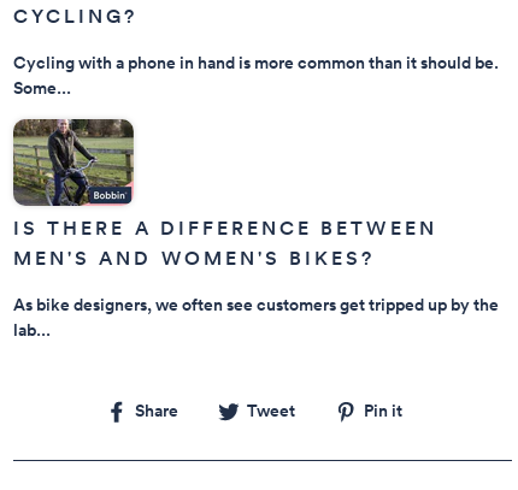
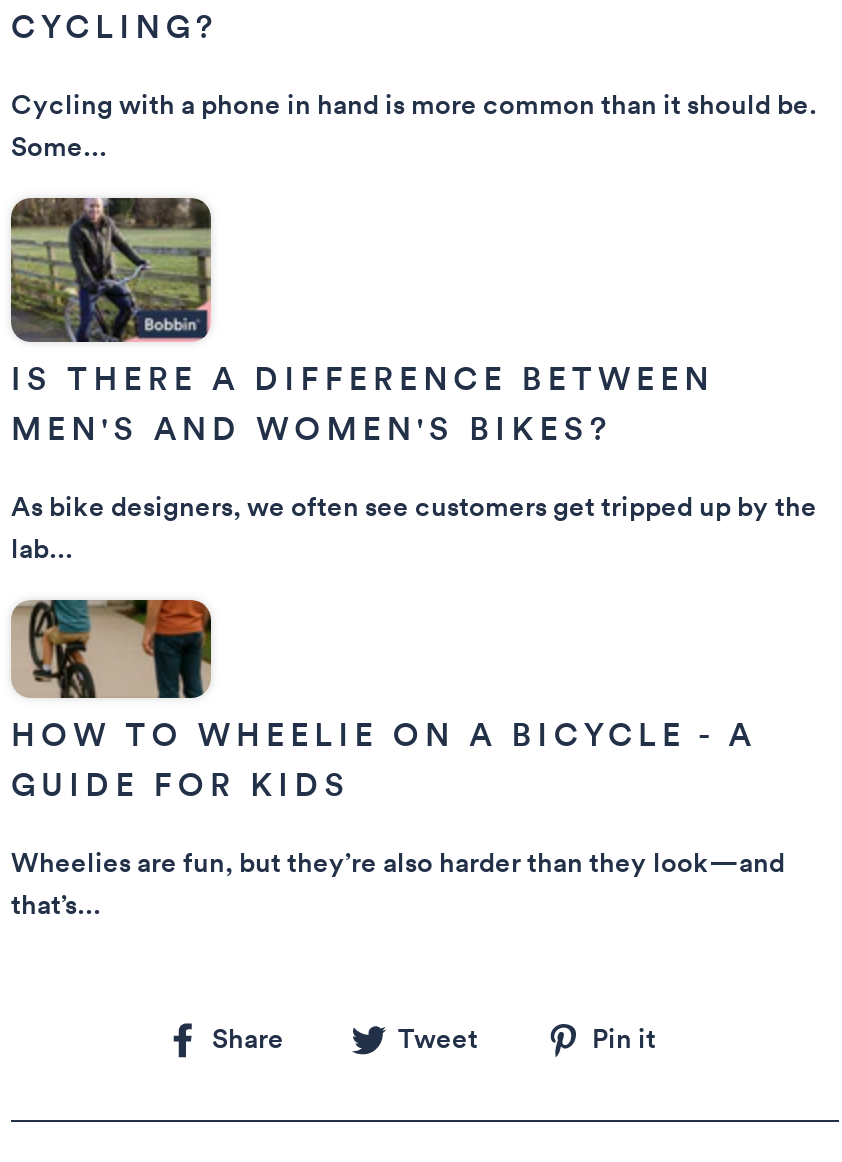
+ [image]
+ HOW TO WHEELIE ON A BICYCLE - A
+ GUIDE FOR KIDS
+ Wheelies are fun, but they’re also harder than they look—and
+ that’s...
